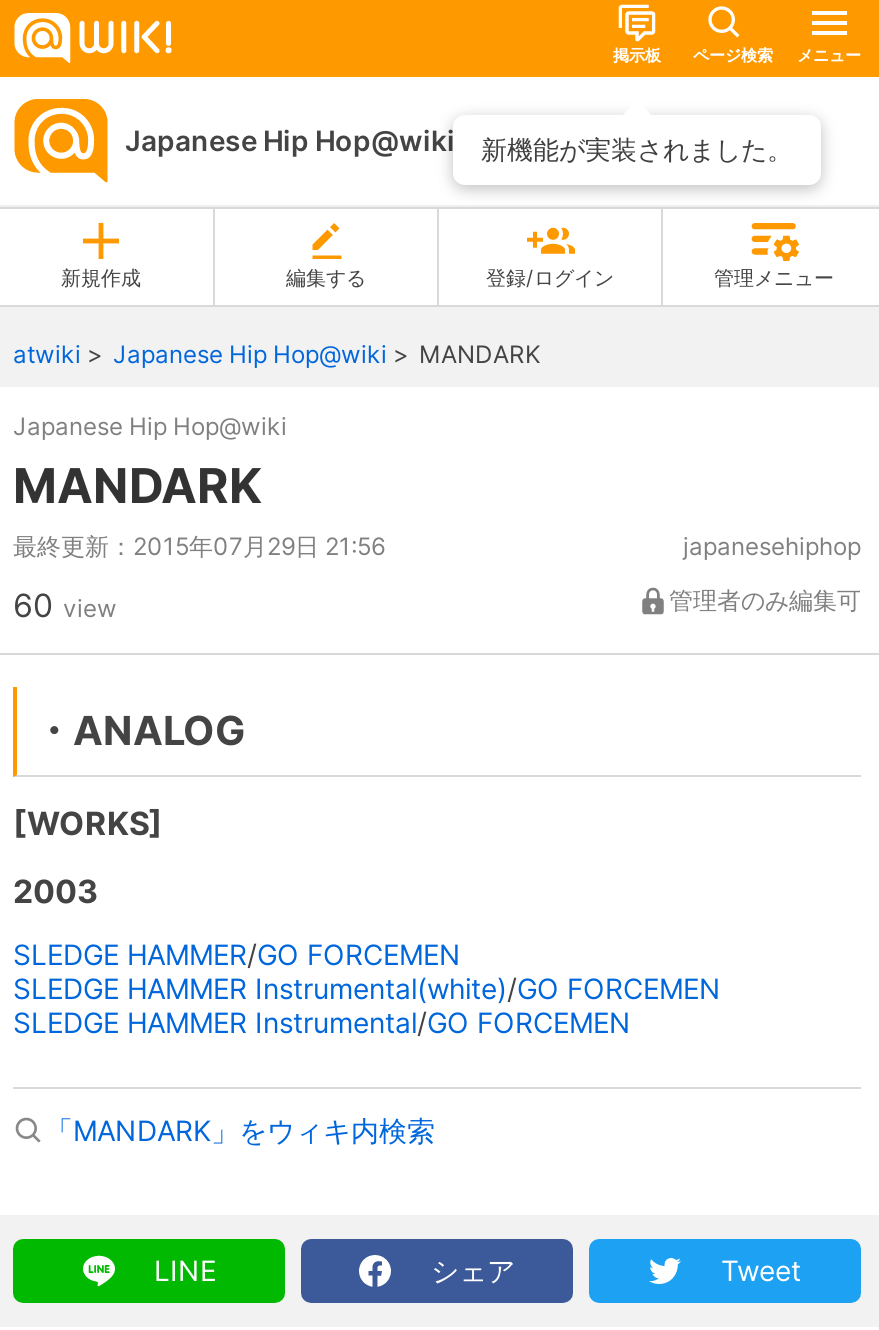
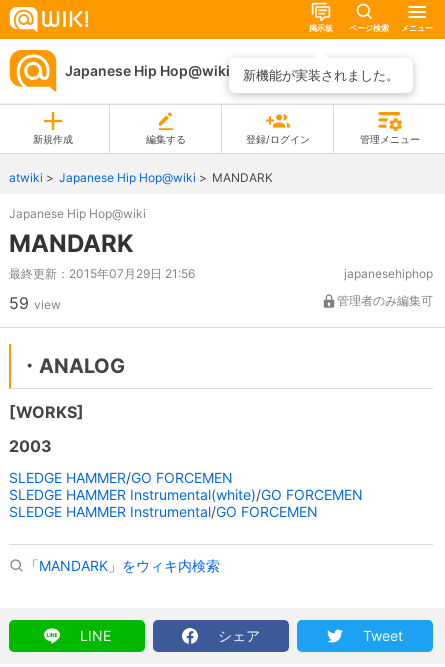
- 60 view
+ 59 view
